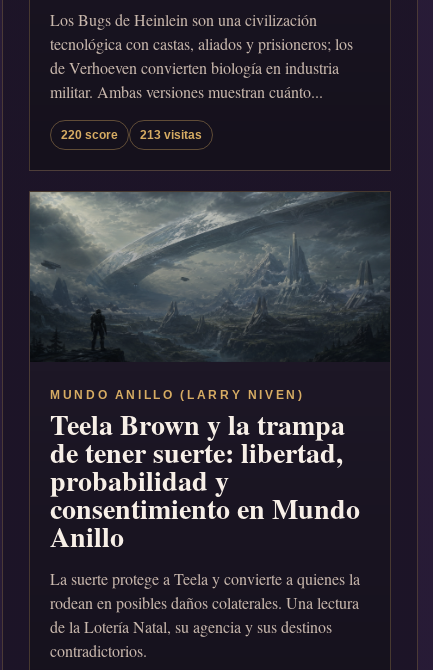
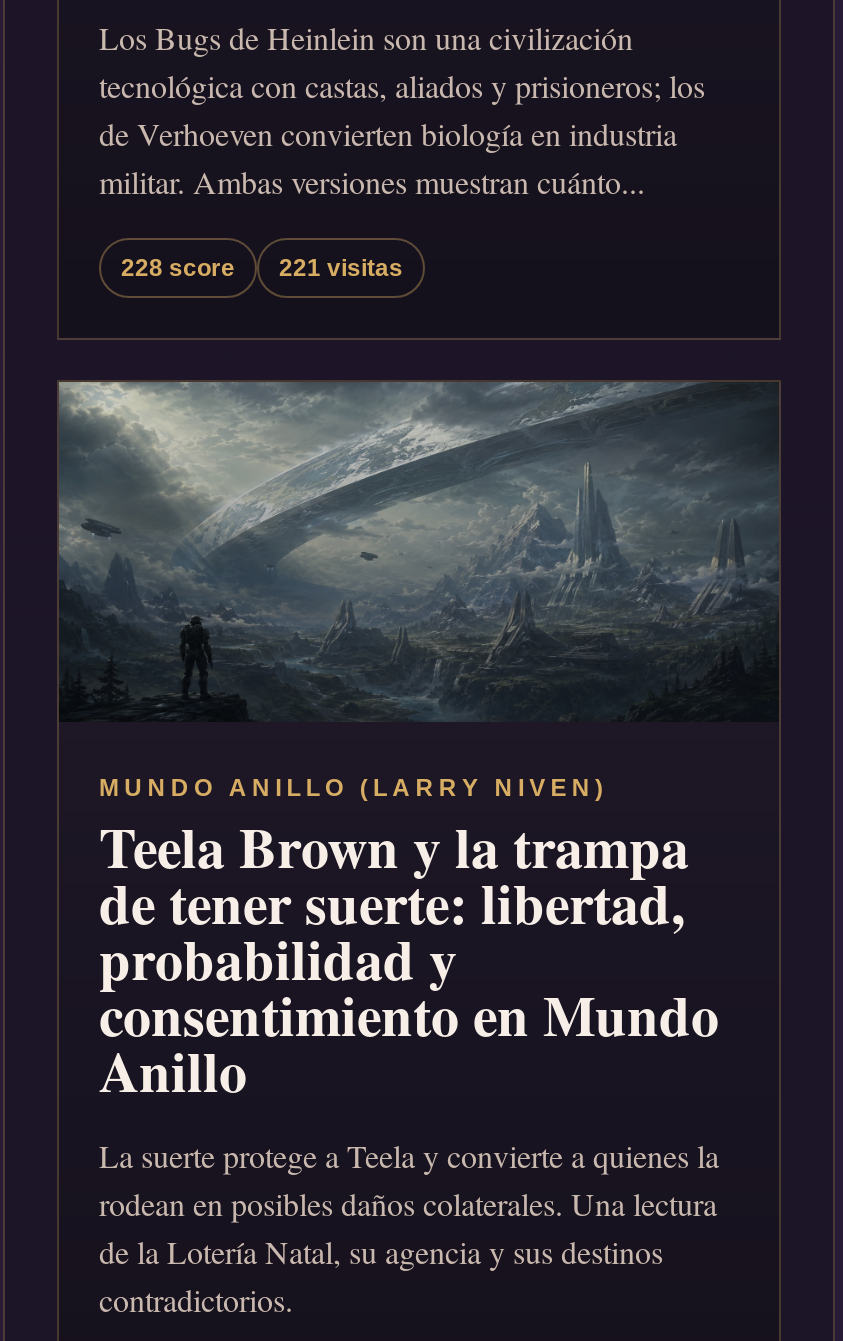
- 220 score
+ 228 score

- 213 visitas
+ 221 visitas
